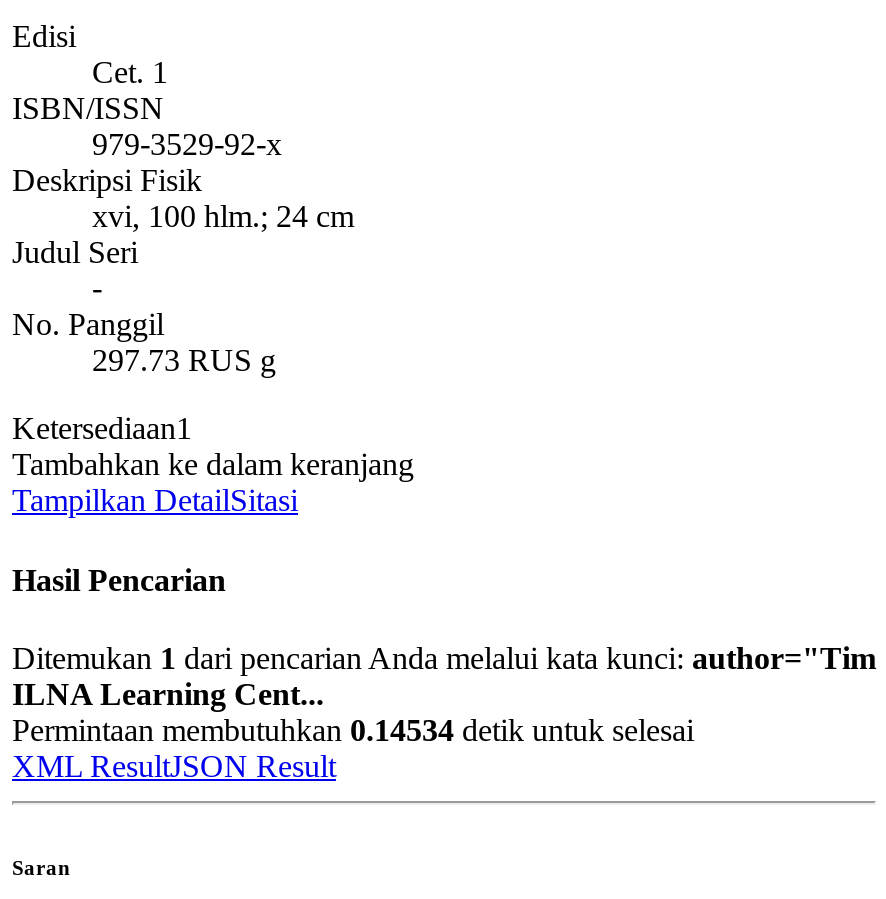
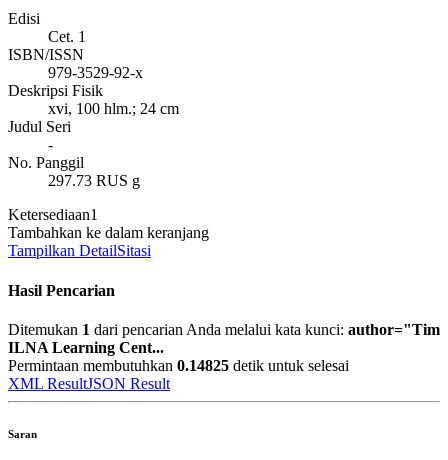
- Permintaan membutuhkan 0.14534 detik untuk selesai
+ Permintaan membutuhkan 0.14825 detik untuk selesai
